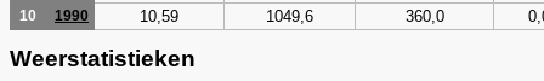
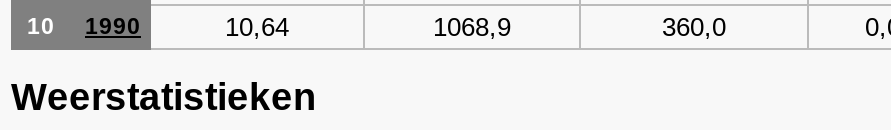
- 10,59
+ 10,64

- 1049,6
+ 1068,9
